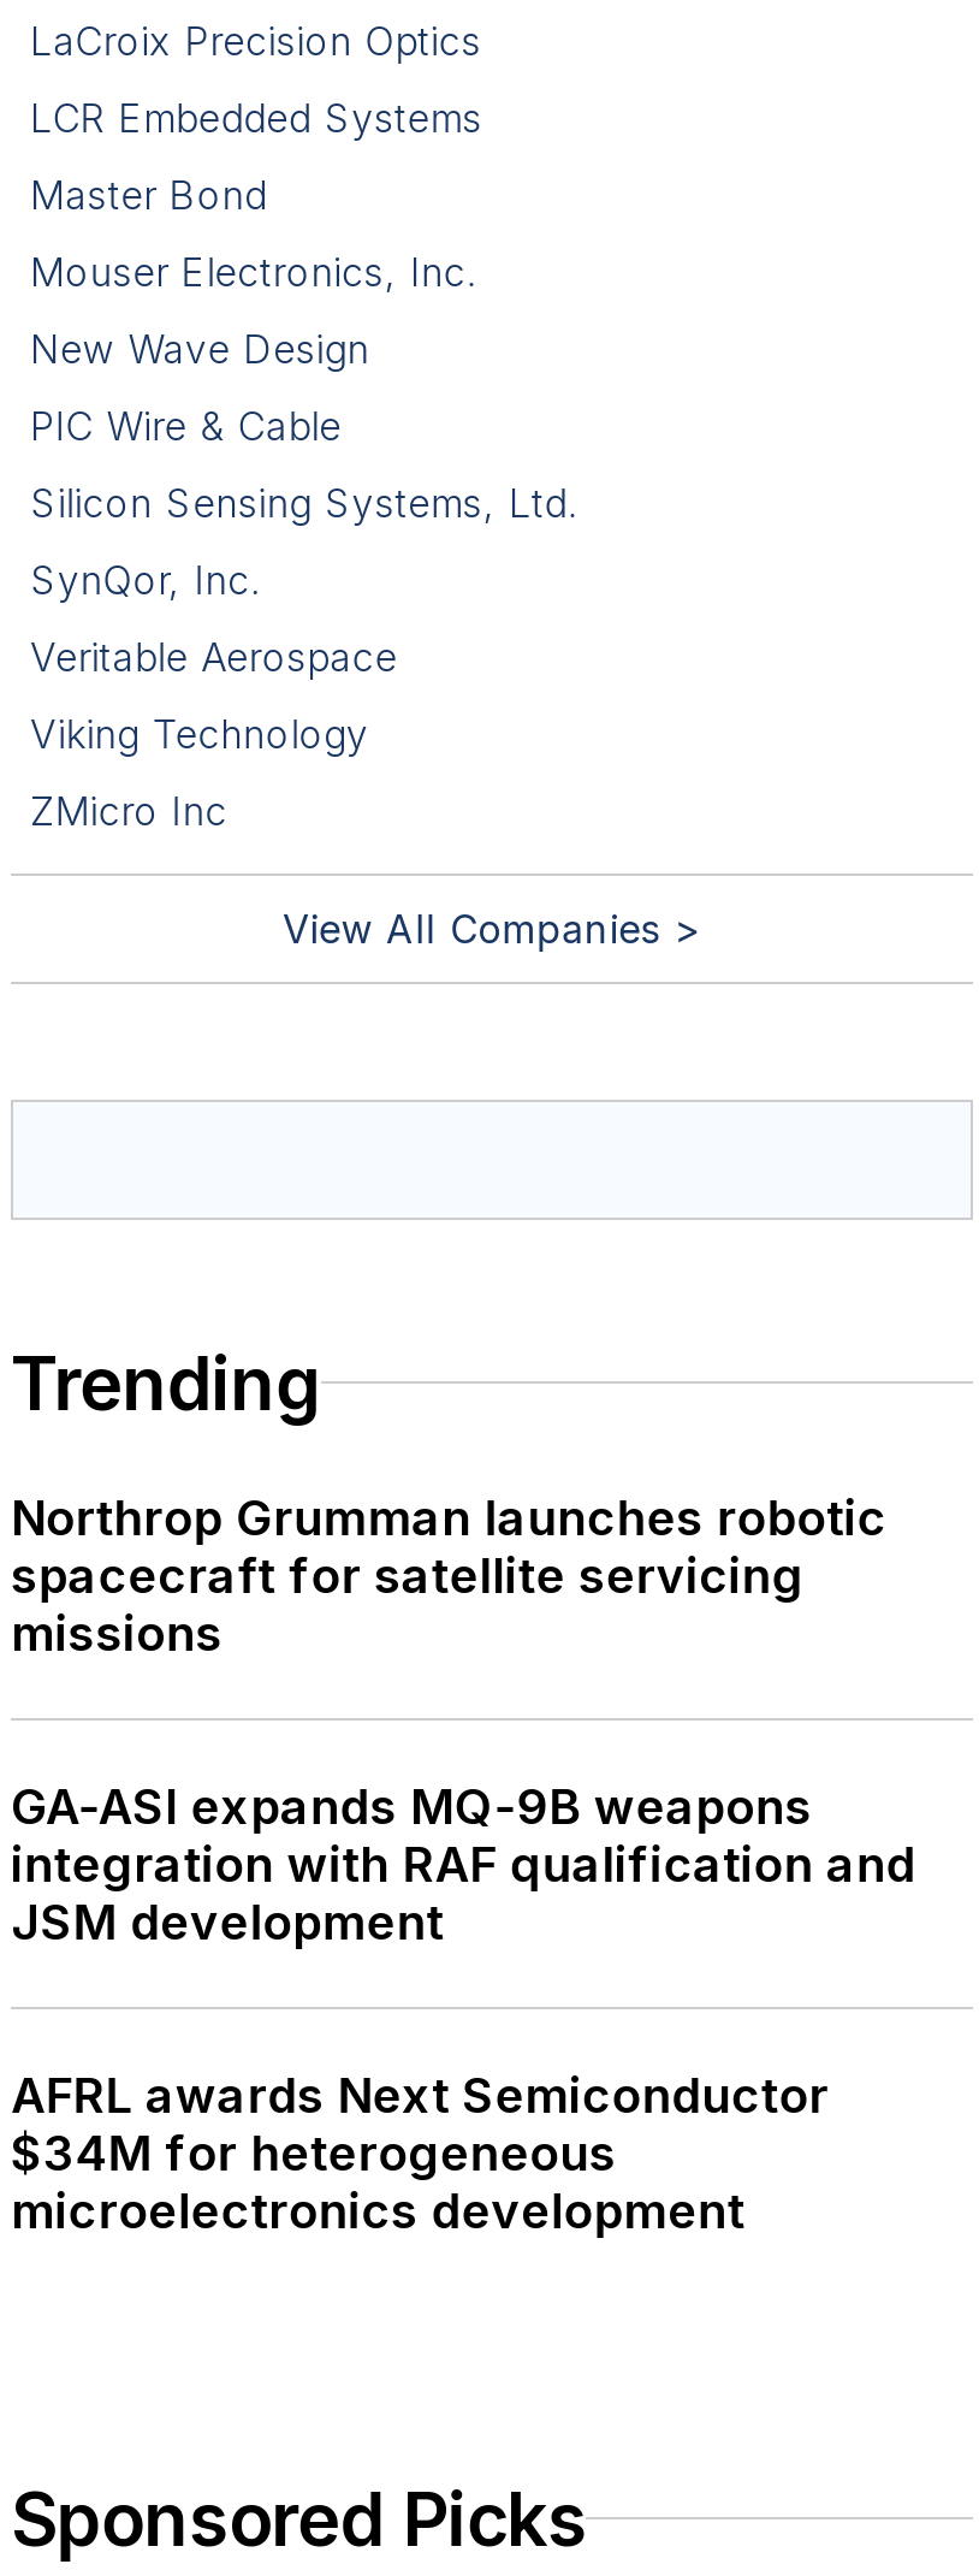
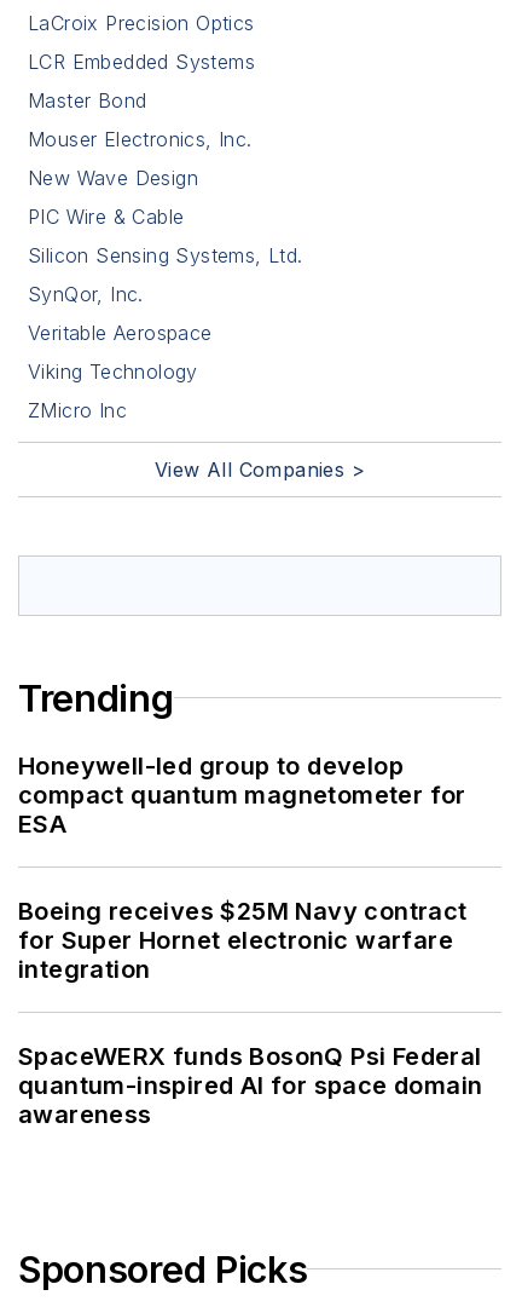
- Northrop Grumman launches robotic
- spacecraft for satellite servicing
- missions
+ Honeywell-led group to develop
+ compact quantum magnetometer for
+ ESA

- GA-ASI expands MQ-9B weapons
- integration with RAF qualification and
- JSM development
+ Boeing receives $25M Navy contract
+ for Super Hornet electronic warfare
+ integration

- AFRL awards Next Semiconductor
- $34M for heterogeneous
- microelectronics development
+ SpaceWERX funds BosonQ Psi Federal
+ quantum-inspired AI for space domain
+ awareness
